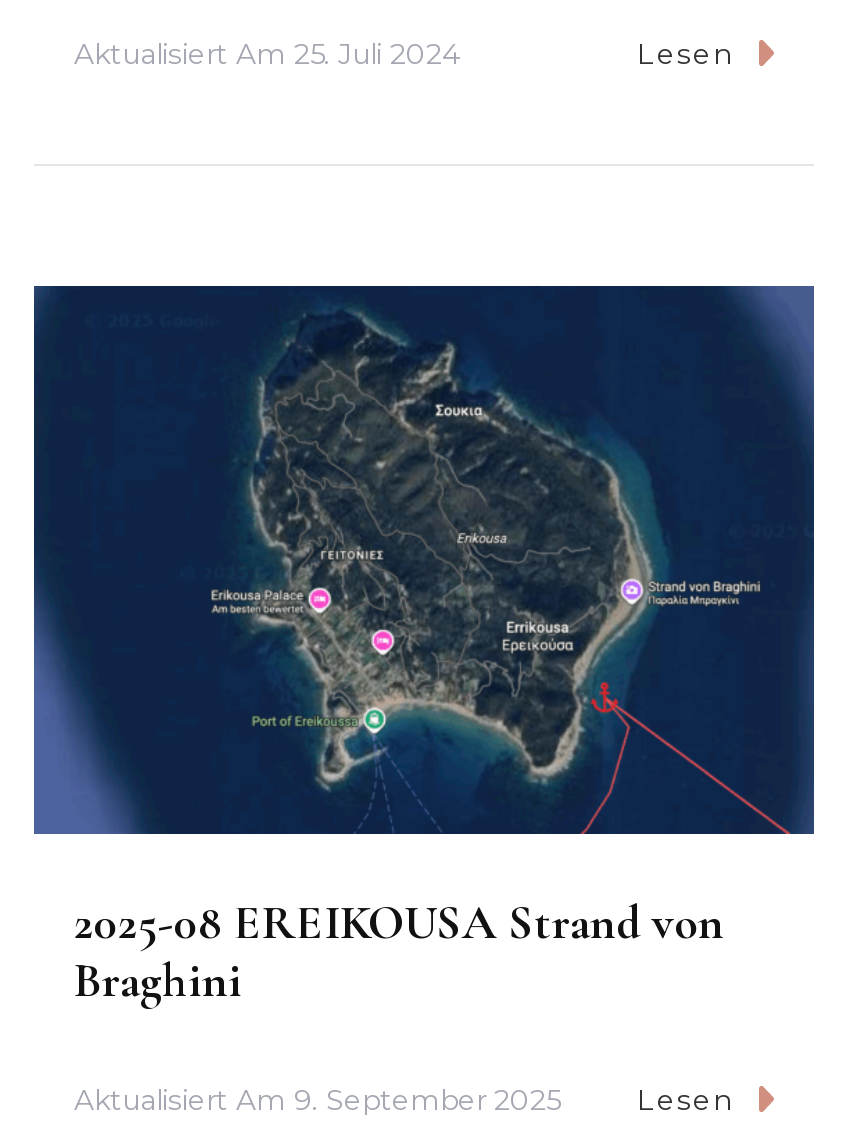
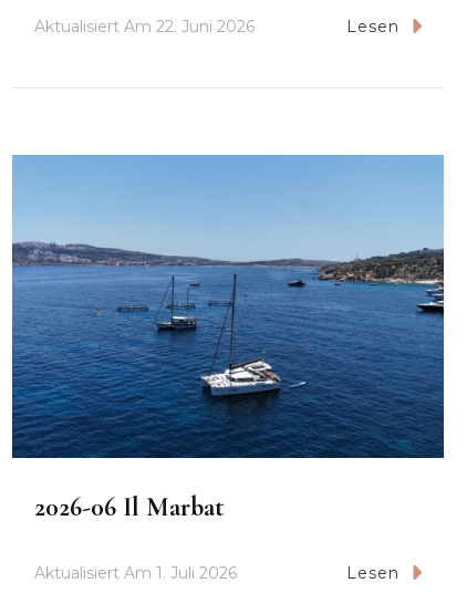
- Aktualisiert Am 25. Juli 2024
+ Aktualisiert Am 22. Juni 2026

- [image]
- 2025-08 EREIKOUSA Strand von
- Braghini
+ [image]
+ 2026-06 Il Marbat

- Aktualisiert Am 9. September 2025
+ Aktualisiert Am 1. Juli 2026
